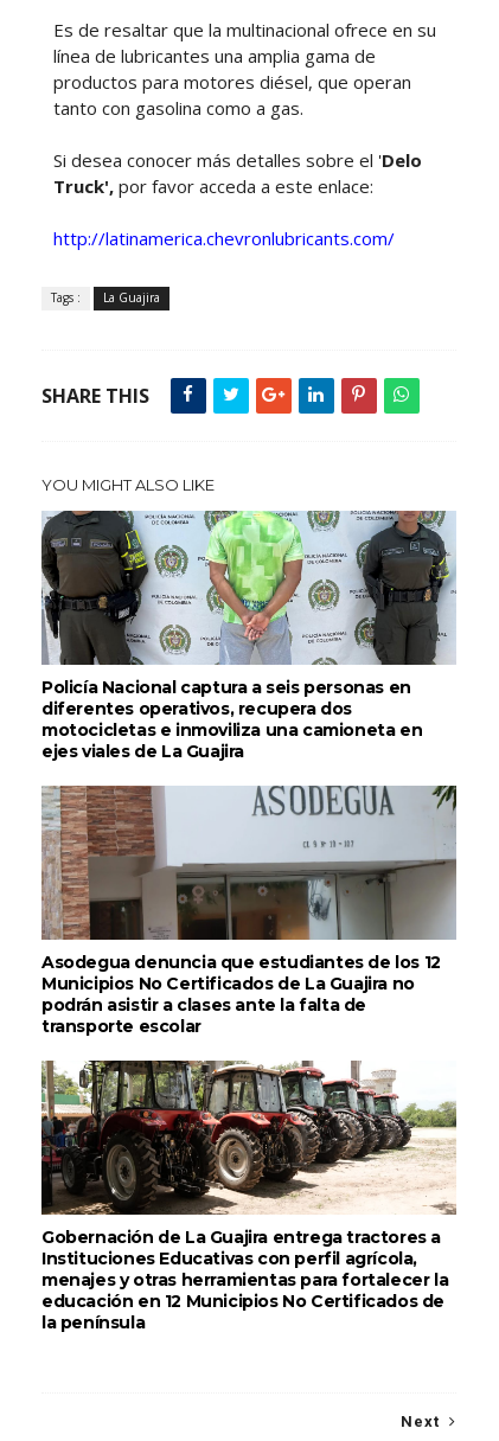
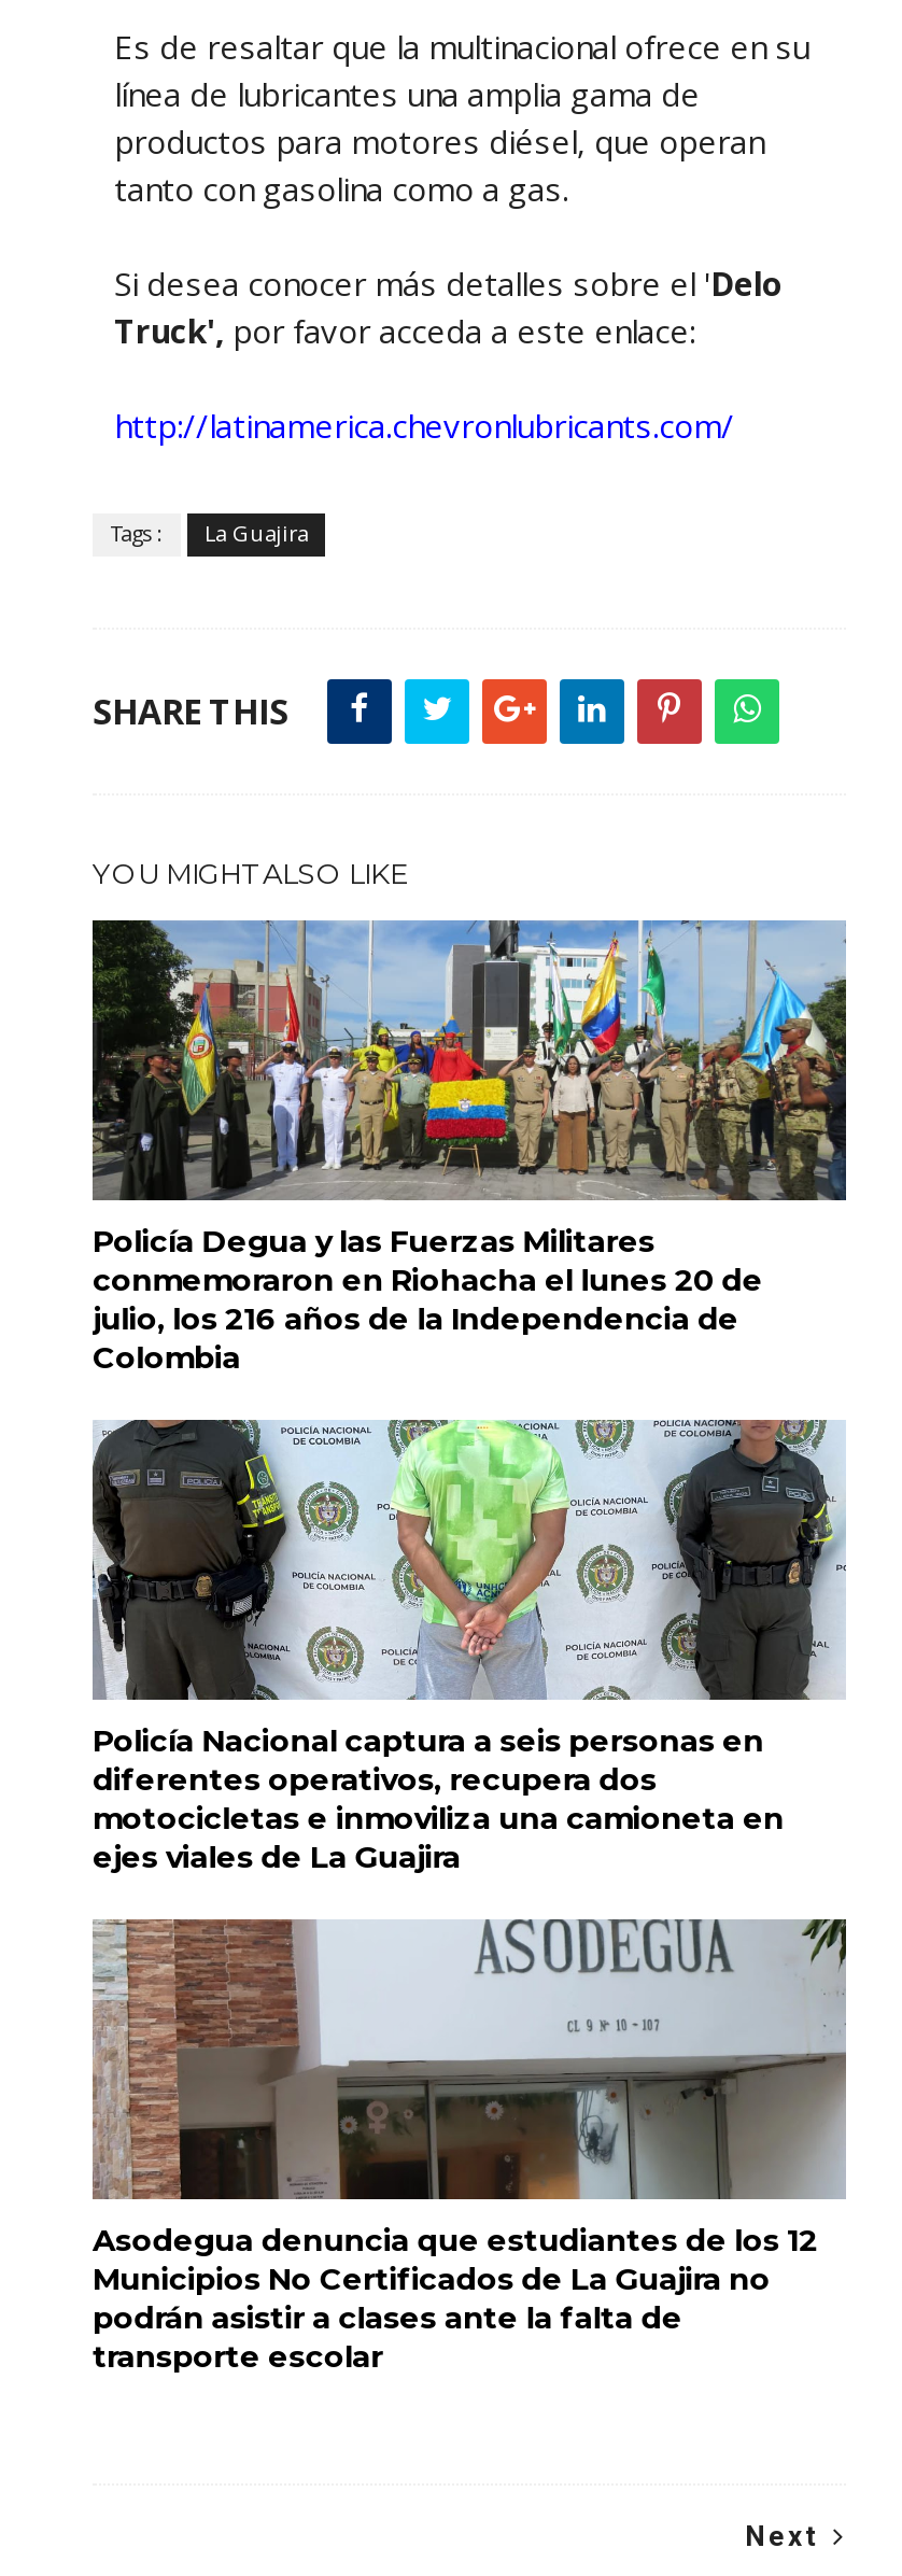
+ [image]
+ Policía Degua y las Fuerzas Militares
+ conmemoraron en Riohacha el lunes 20 de
+ julio, los 216 años de la Independencia de
+ Colombia

moved down: [image] | Policía Nacional captura a seis personas en | diferentes operativos, recupera dos | ... | podrán asistir a clases ante la falta de | transporte escolar

- [image]
- Gobernación de La Guajira entrega tractores a
- Instituciones Educativas con perfil agrícola,
- menajes y otras herramientas para fortalecer la
- educación en 12 Municipios No Certificados de
- la península
